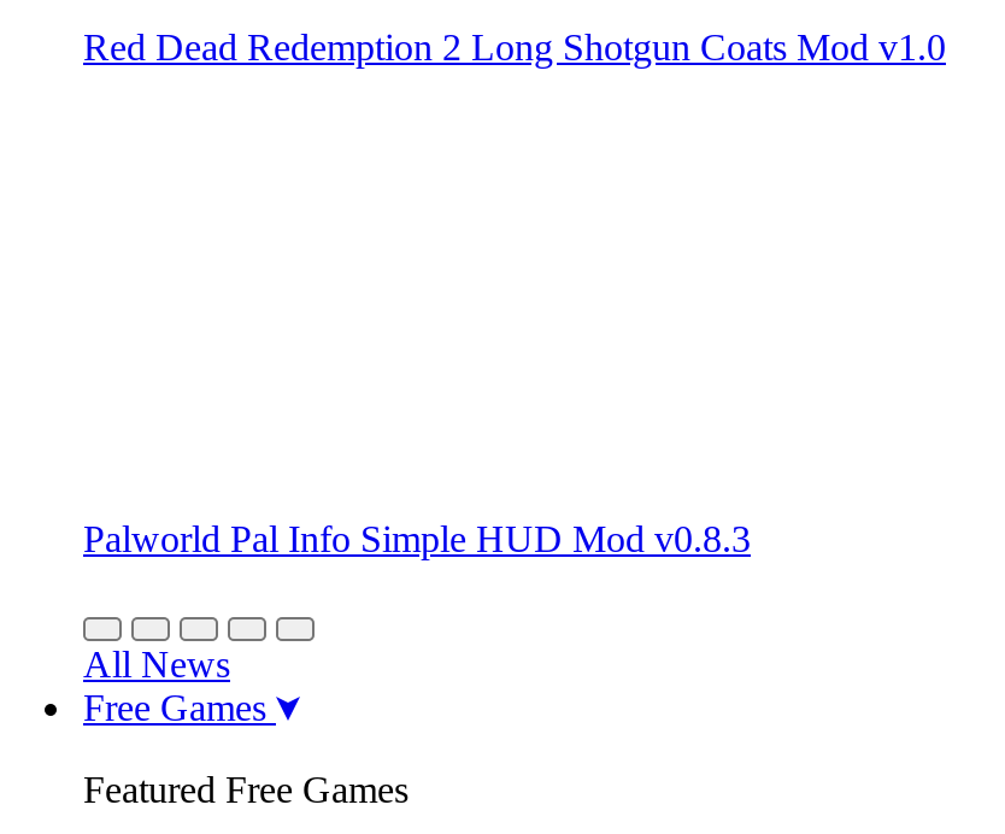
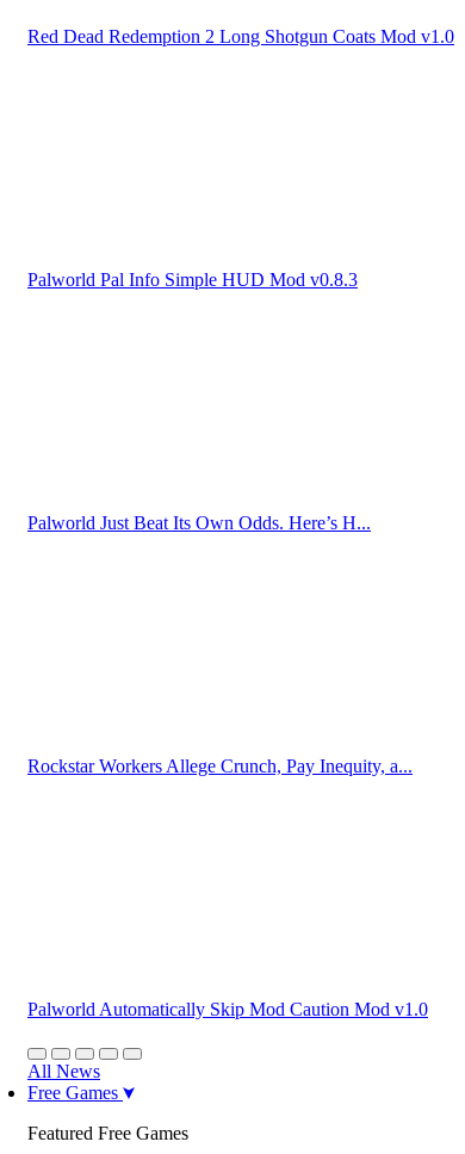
+ Palworld Just Beat Its Own Odds. Here’s H...

+ Rockstar Workers Allege Crunch, Pay Inequity, a...

+ Palworld Automatically Skip Mod Caution Mod v1.0
